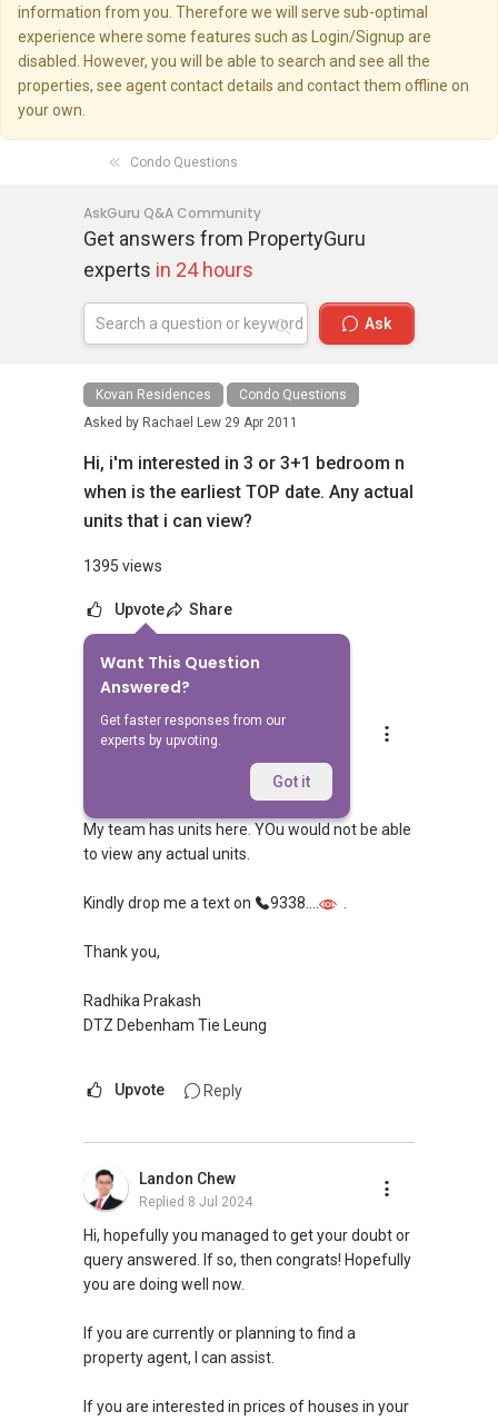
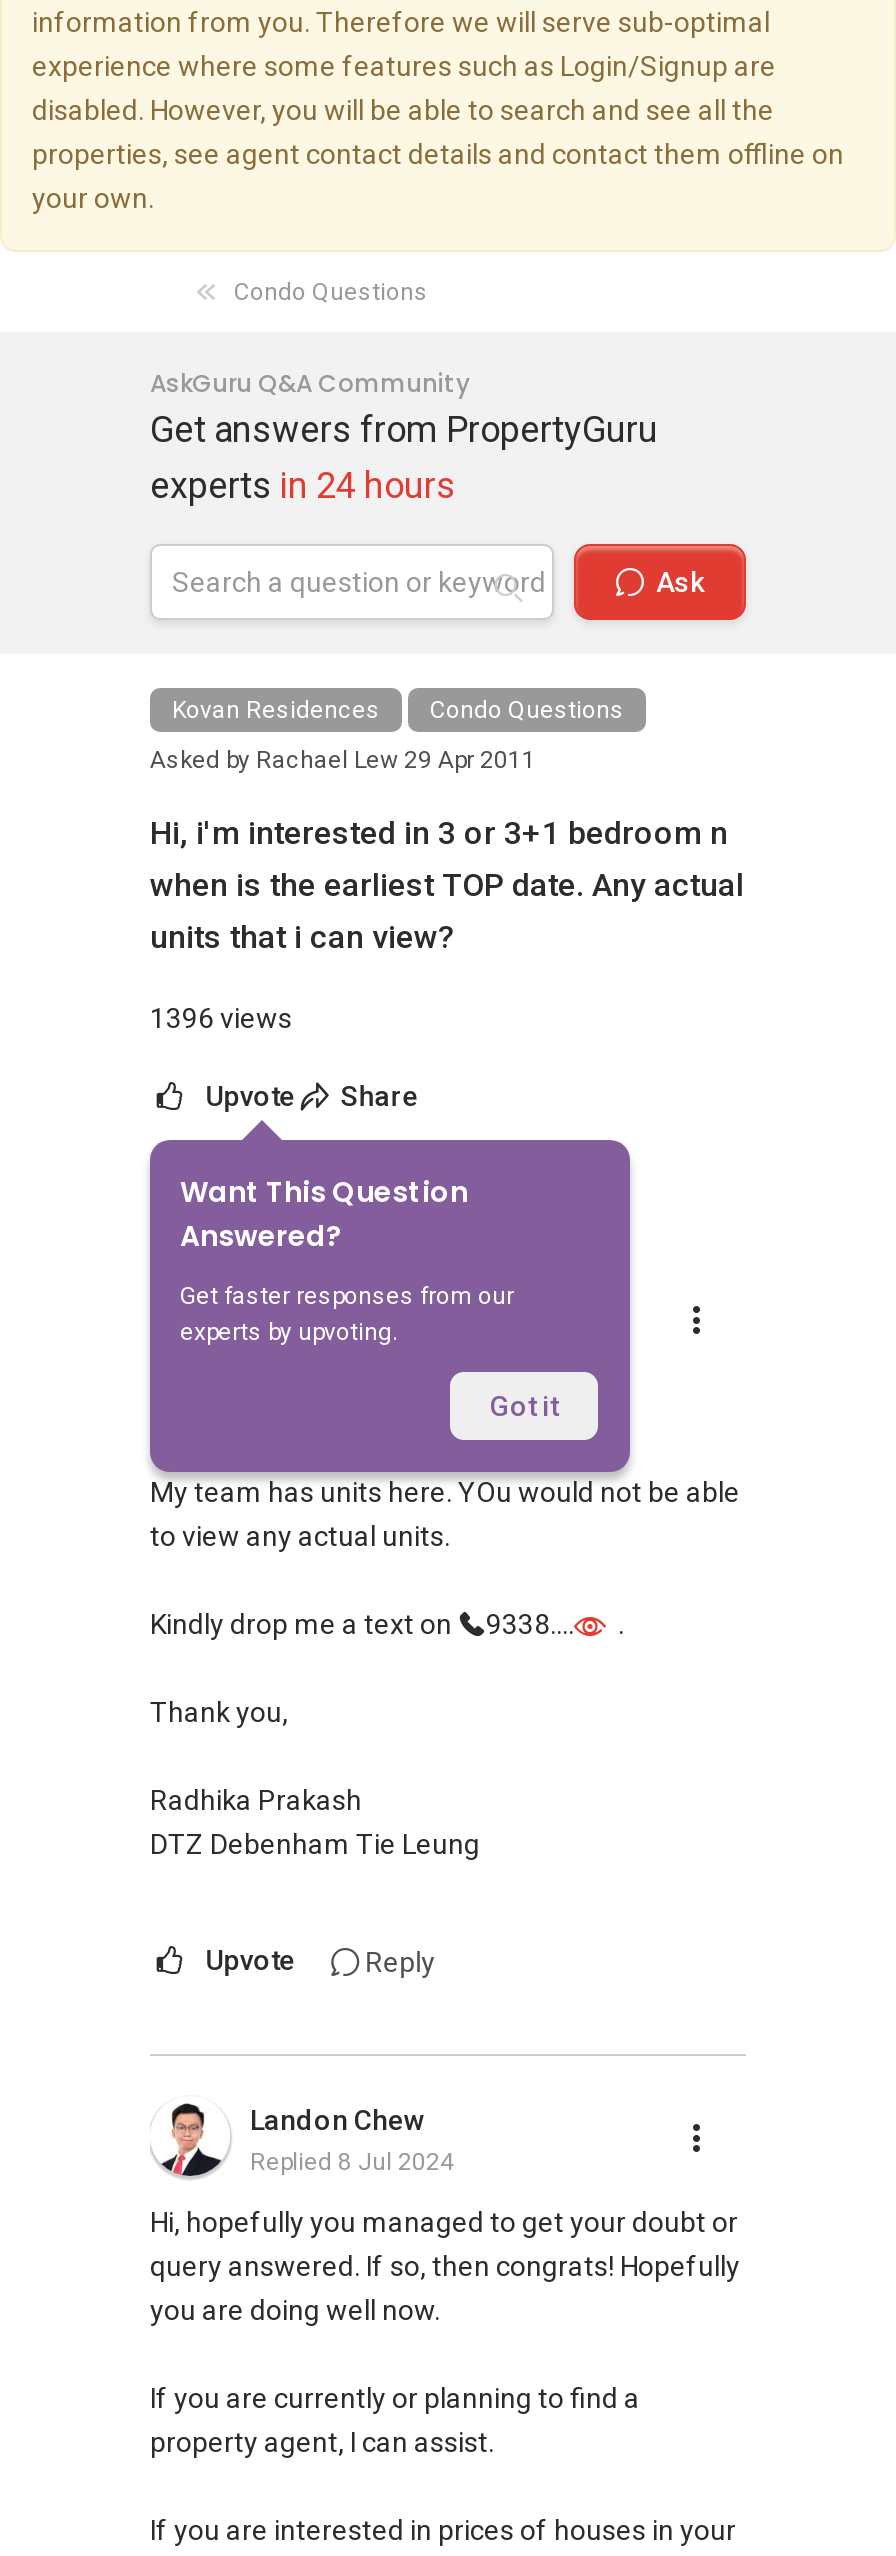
- 1395 views
+ 1396 views
